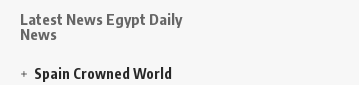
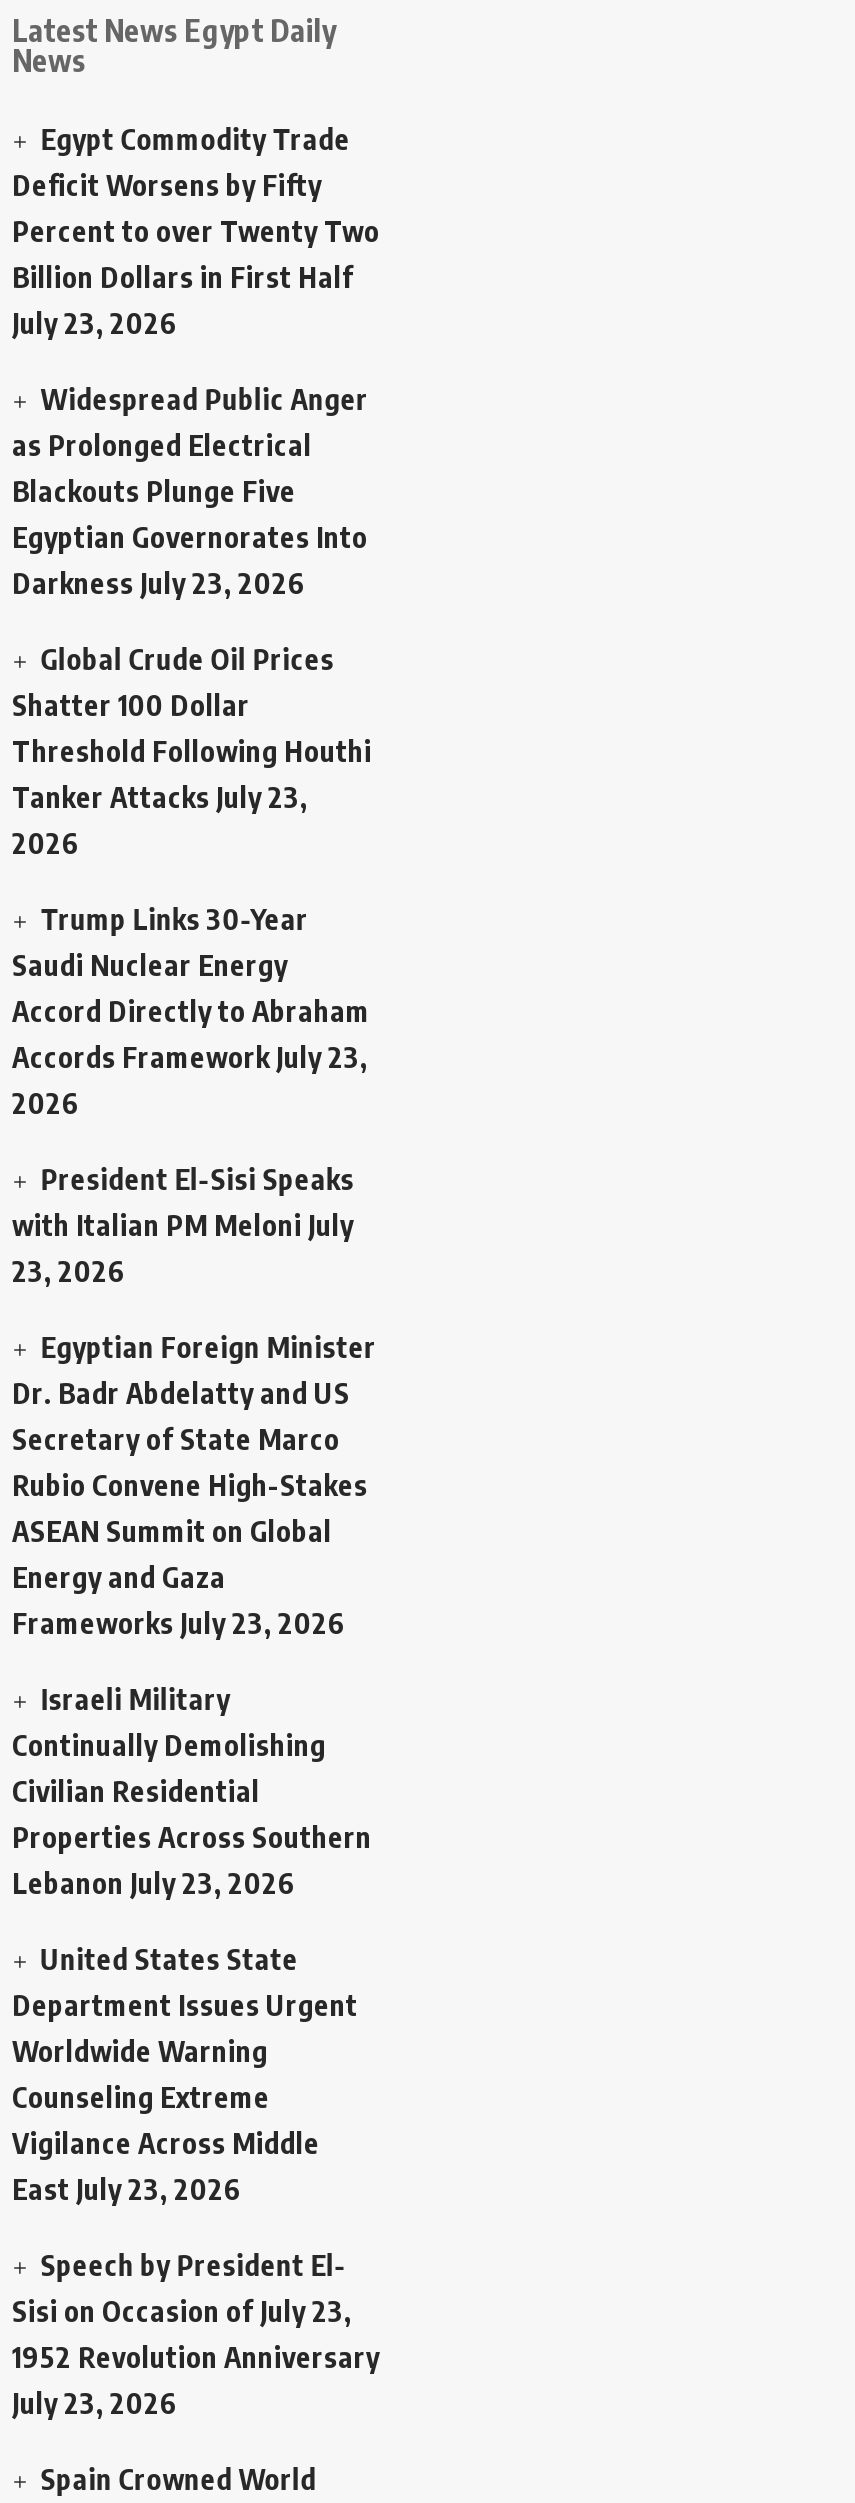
+ Egypt Commodity Trade
+ Deficit Worsens by Fifty
+ Percent to over Twenty Two
+ Billion Dollars in First Half
+ July 23, 2026
+ Widespread Public Anger
+ as Prolonged Electrical
+ Blackouts Plunge Five
+ Egyptian Governorates Into
+ Darkness July 23, 2026
+ Global Crude Oil Prices
+ Shatter 100 Dollar
+ Threshold Following Houthi
+ Tanker Attacks July 23,
+ 2026
+ Trump Links 30-Year
+ Saudi Nuclear Energy
+ Accord Directly to Abraham
+ Accords Framework July 23,
+ 2026
+ President El-Sisi Speaks
+ with Italian PM Meloni July
+ 23, 2026
+ Egyptian Foreign Minister
+ Dr. Badr Abdelatty and US
+ Secretary of State Marco
+ Rubio Convene High-Stakes
+ ASEAN Summit on Global
+ Energy and Gaza
+ Frameworks July 23, 2026
+ Israeli Military
+ Continually Demolishing
+ Civilian Residential
+ Properties Across Southern
+ Lebanon July 23, 2026
+ United States State
+ Department Issues Urgent
+ Worldwide Warning
+ Counseling Extreme
+ Vigilance Across Middle
+ East July 23, 2026
+ Speech by President El-
+ Sisi on Occasion of July 23,
+ 1952 Revolution Anniversary
+ July 23, 2026
